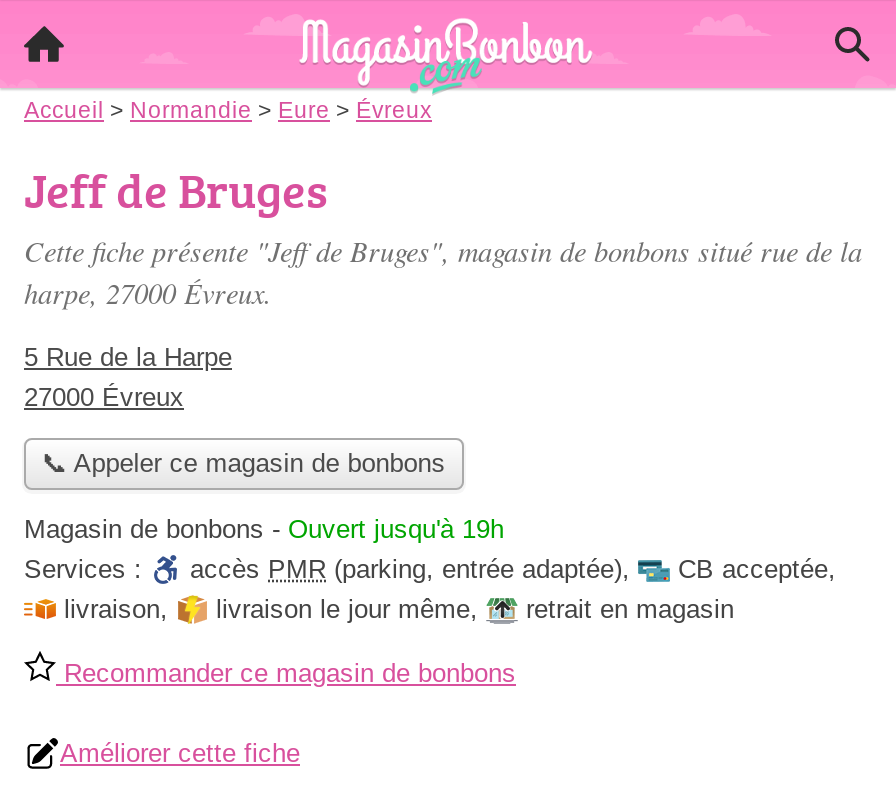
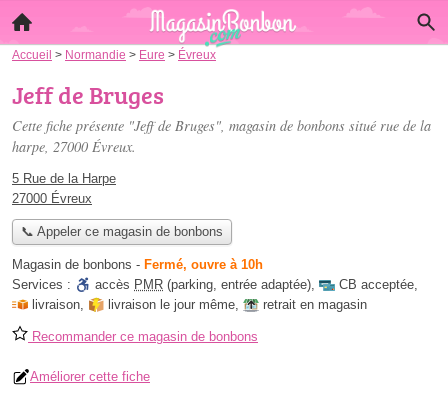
- Magasin de bonbons - Ouvert jusqu'à 19h
+ Magasin de bonbons - Fermé, ouvre à 10h
